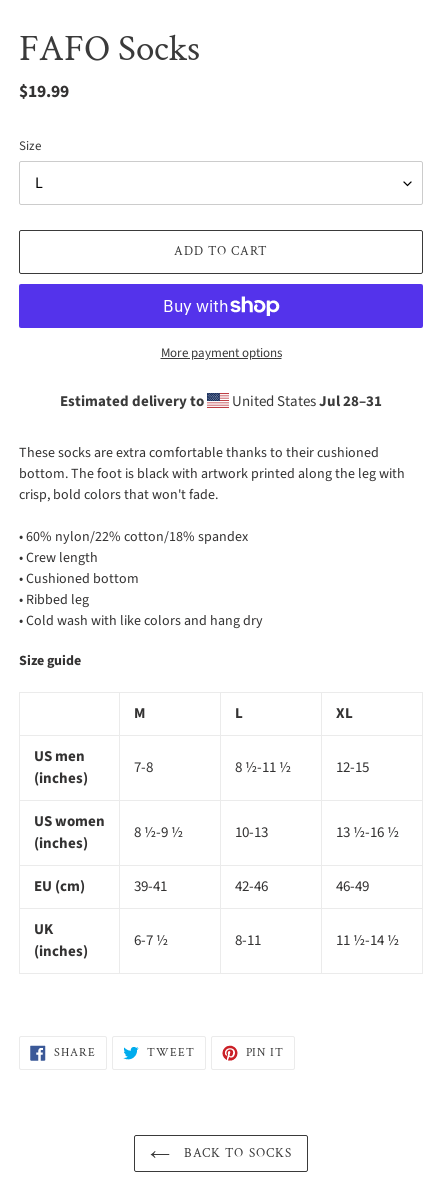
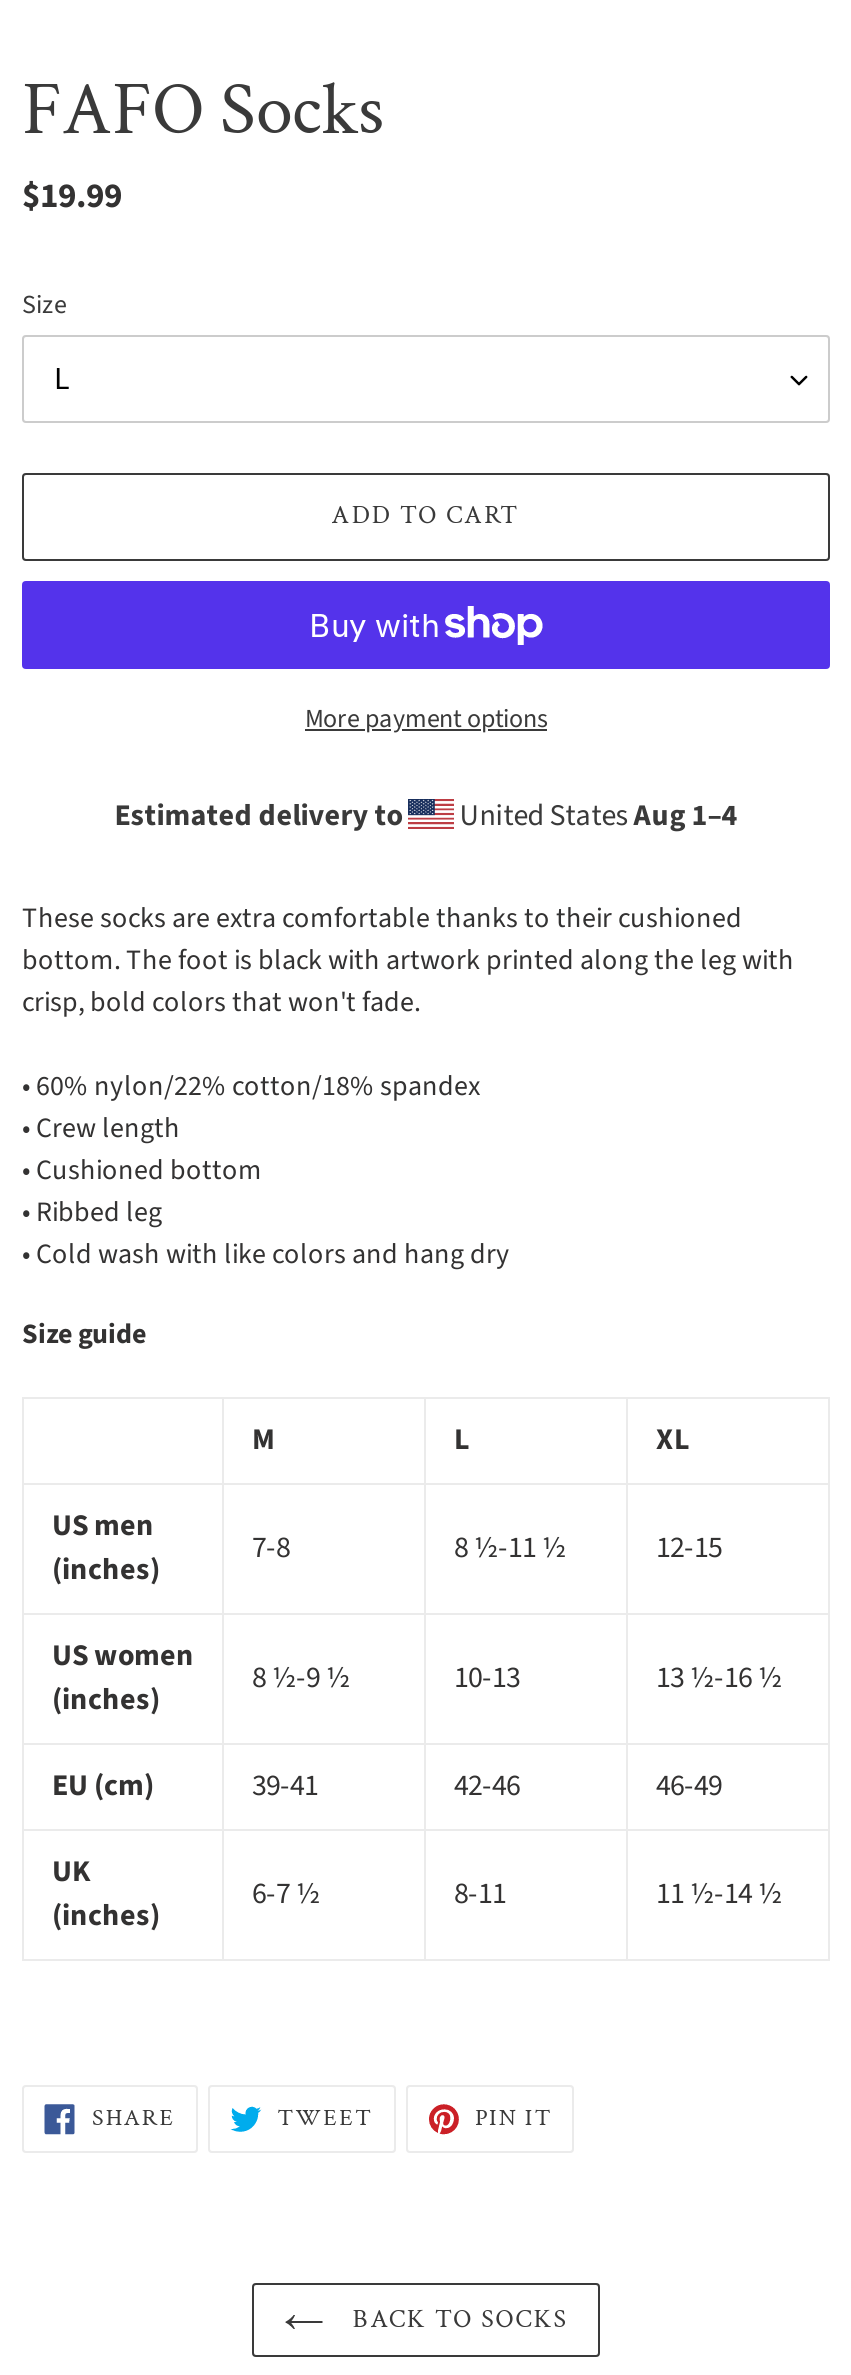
- United StatesJul 28–31
+ United StatesAug 1–4
